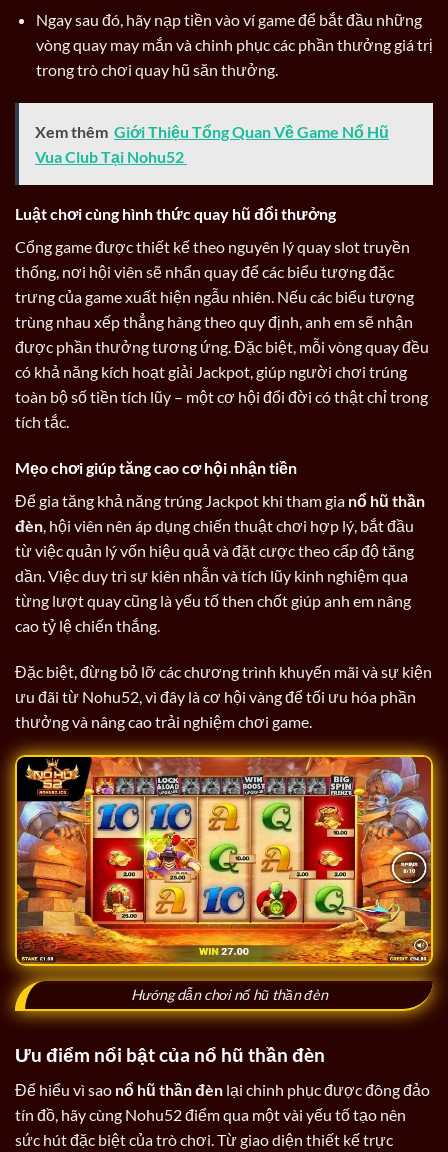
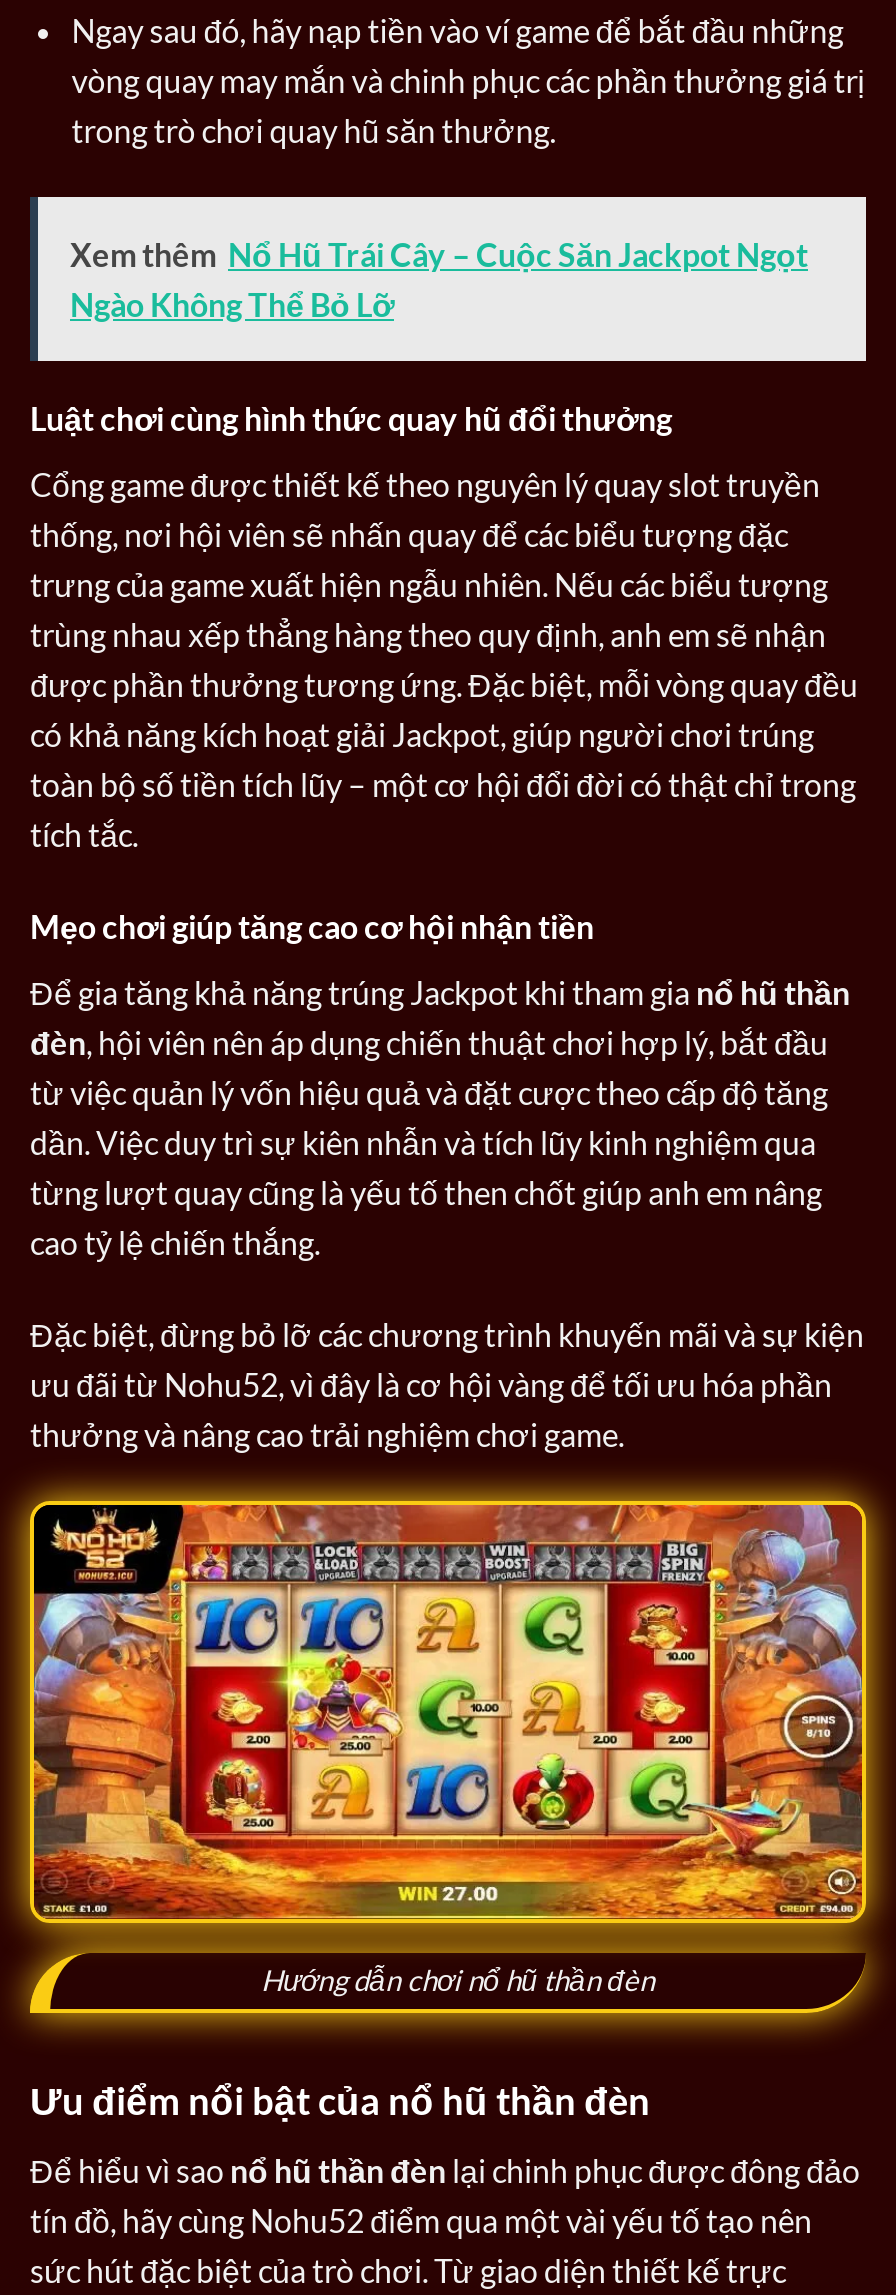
- Xem thêm Giới Thiệu Tổng Quan Về Game Nổ Hũ
- Vua Club Tại Nohu52
+ Xem thêm Nổ Hũ Trái Cây – Cuộc Săn Jackpot Ngọt
+ Ngào Không Thể Bỏ Lỡ
